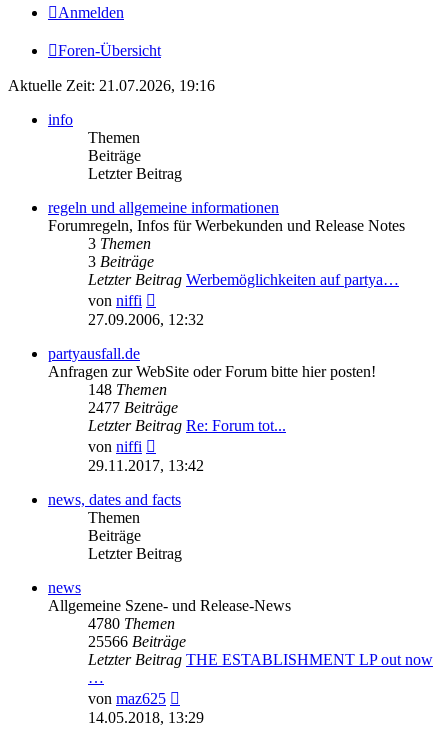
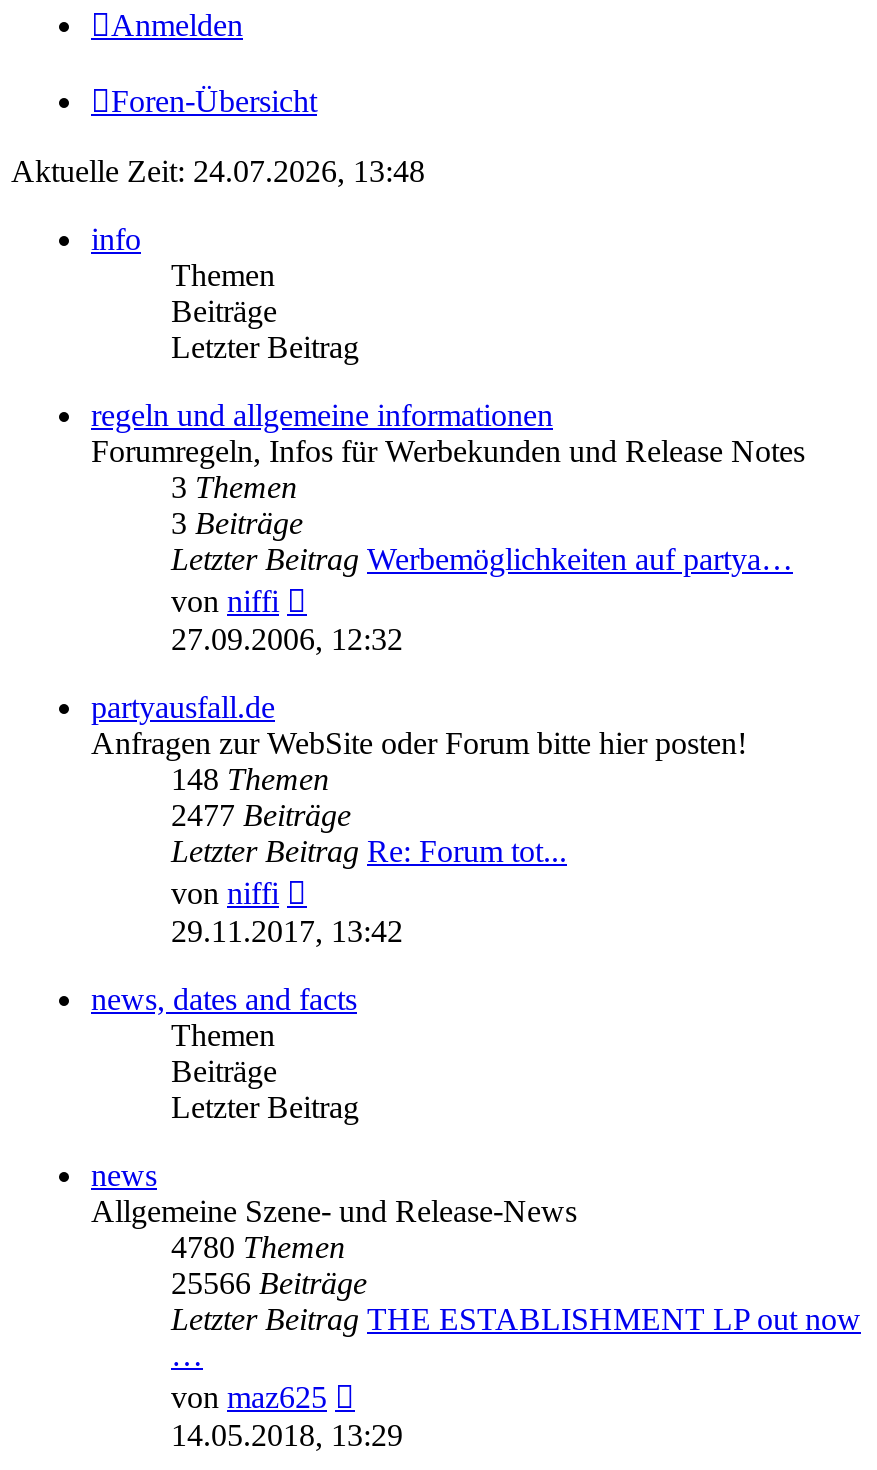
- Aktuelle Zeit: 21.07.2026, 19:16
+ Aktuelle Zeit: 24.07.2026, 13:48
